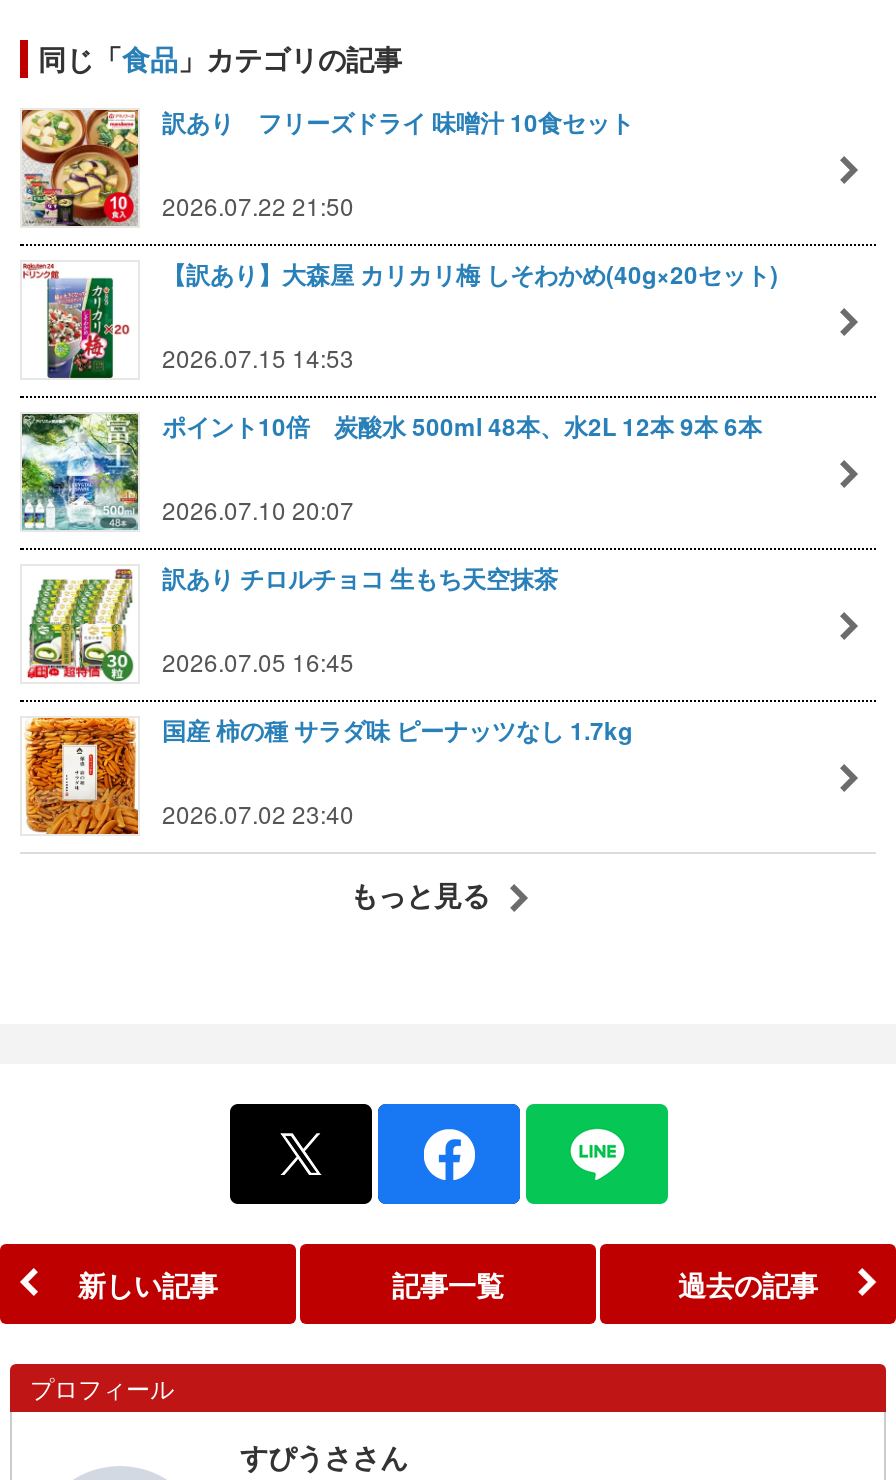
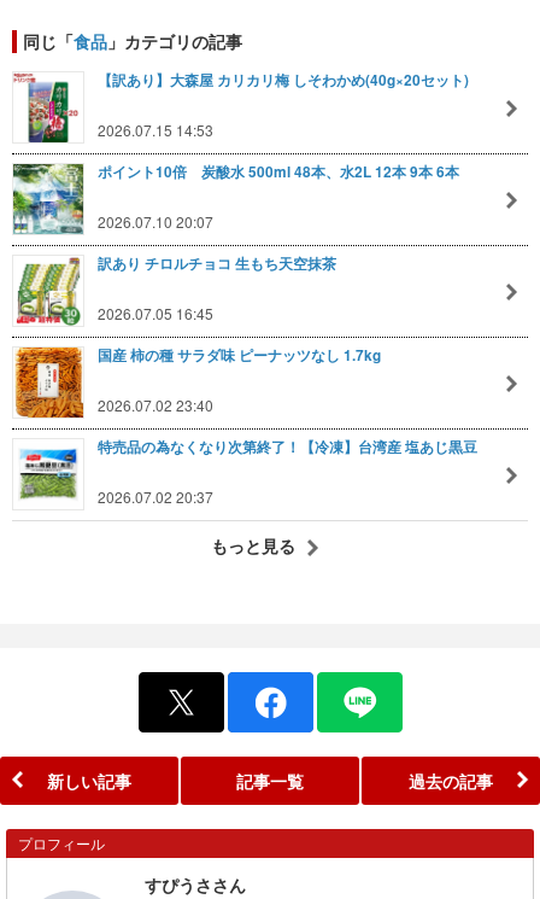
- [image]
- 訳あり フリーズドライ 味噌汁 10食セット
- 2026.07.22 21:50

moved up: [image] | 【訳あり】大森屋 カリカリ梅 しそわかめ(40g×20セット) | 2026.07.15 14:53 | ... | 国産 柿の種 サラダ味 ピーナッツなし 1.7kg | 2026.07.02 23:40

+ [image]
+ 特売品の為なくなり次第終了！【冷凍】台湾産 塩あじ黒豆
+ 2026.07.02 20:37
